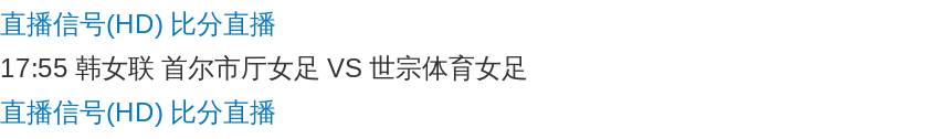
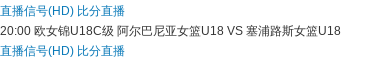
- 17:55 韩女联首尔市厅女足 VS 世宗体育女足
+ 20:00 欧女锦U18C级阿尔巴尼亚女篮U18 VS 塞浦路斯女篮U18
